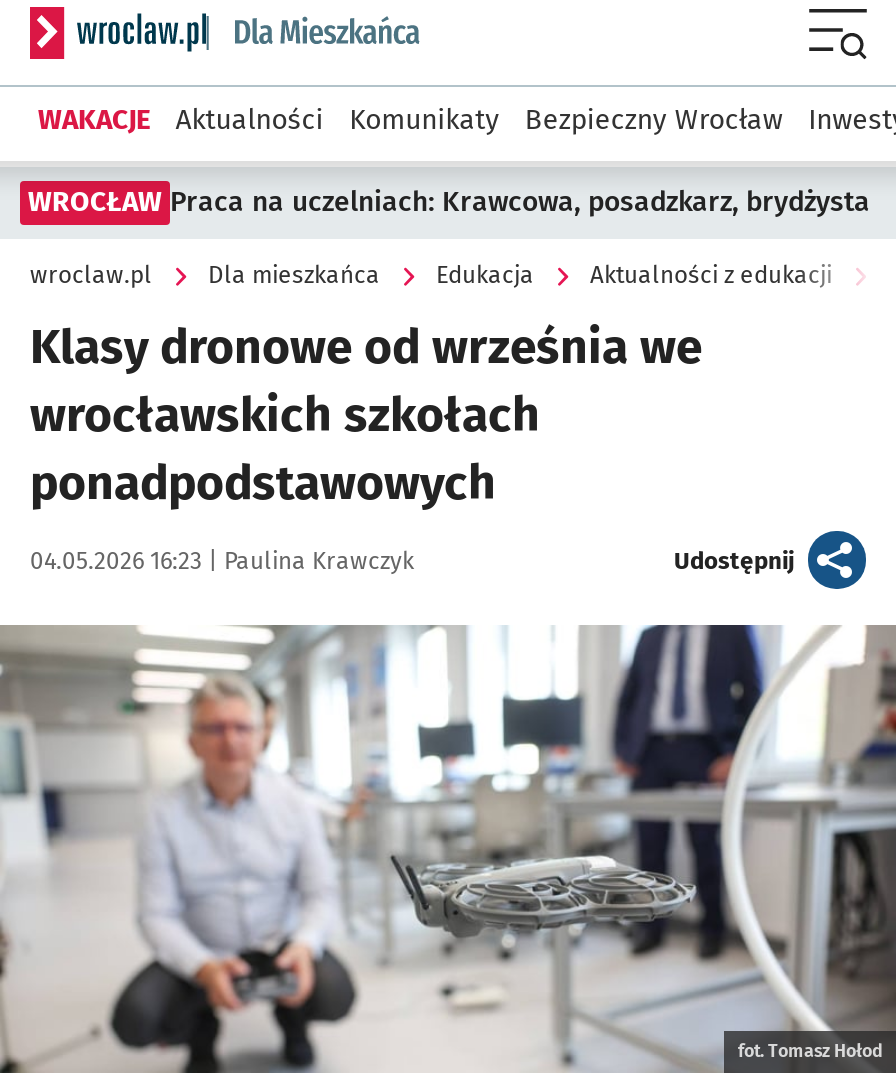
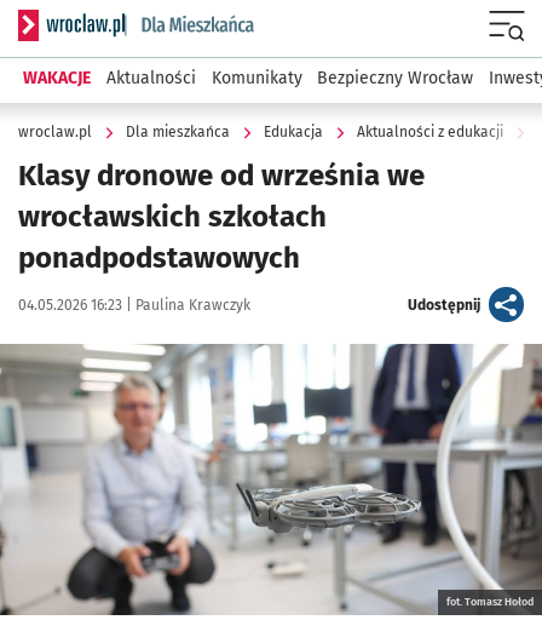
- WROCŁAW Praca na uczelniach: Krawcowa, posadzkarz, brydżysta
